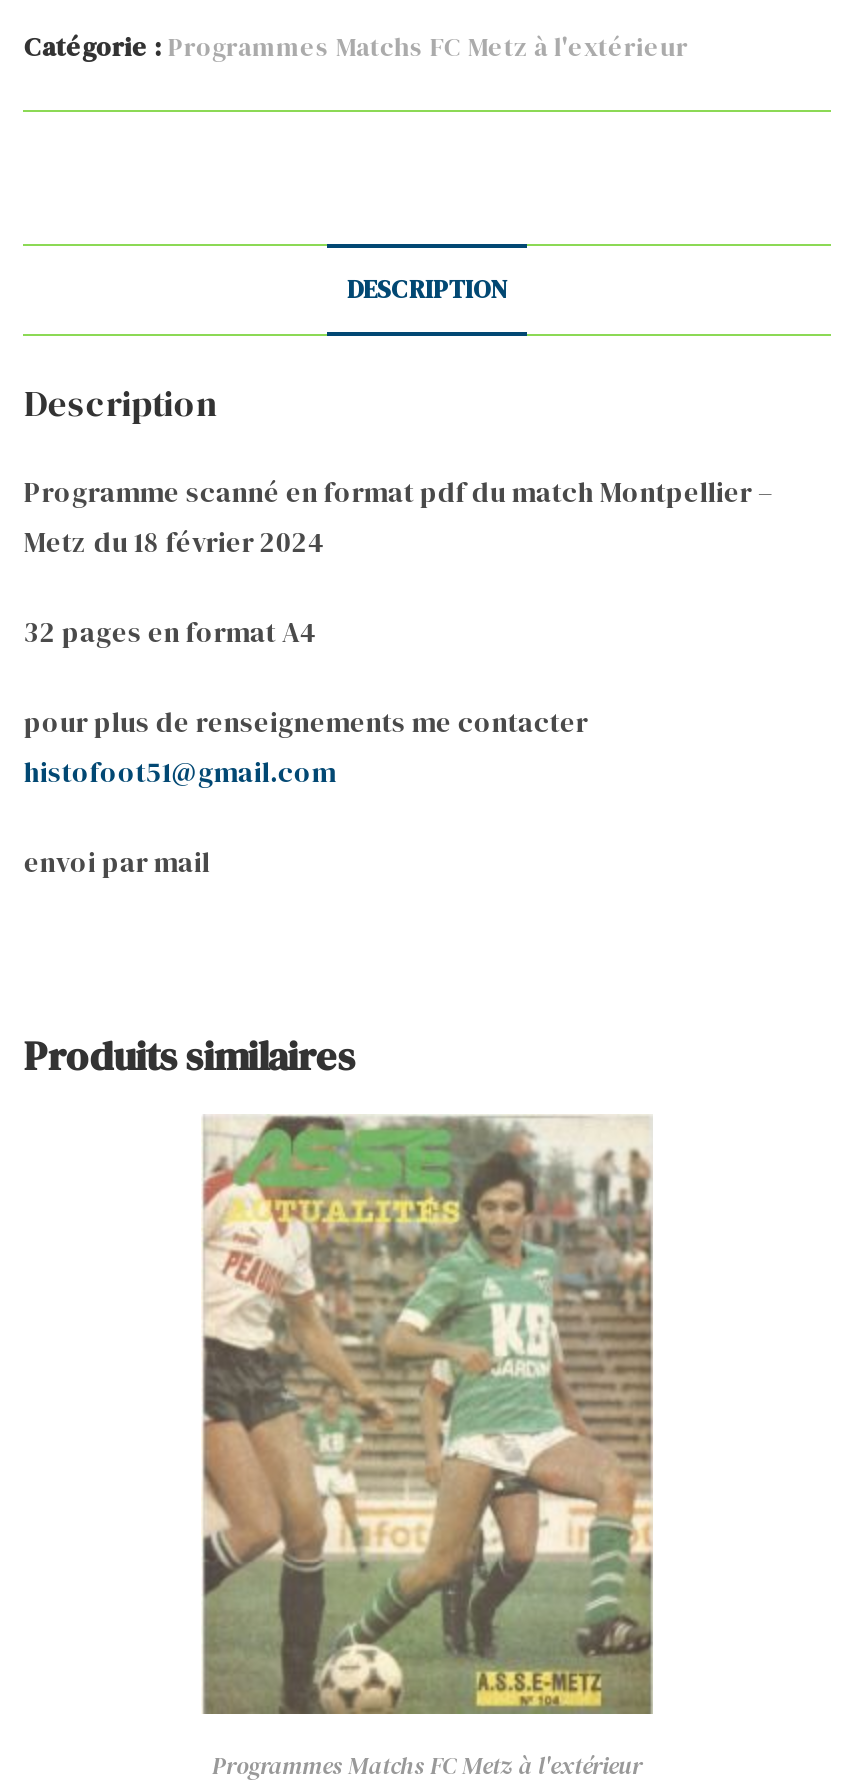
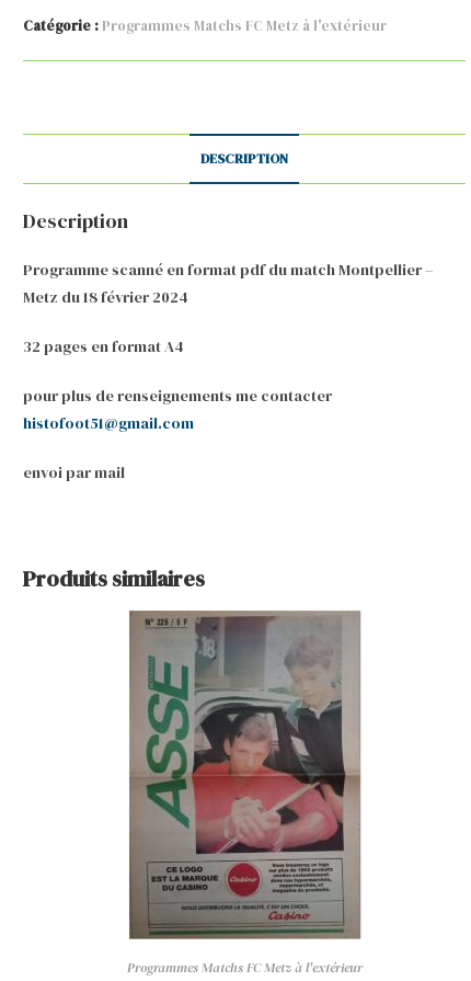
- [image]
+ [image]
